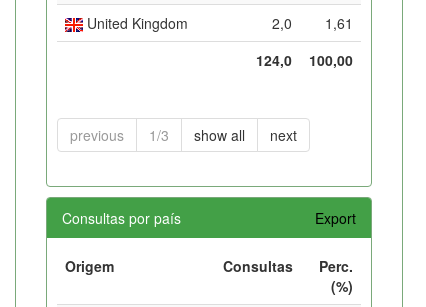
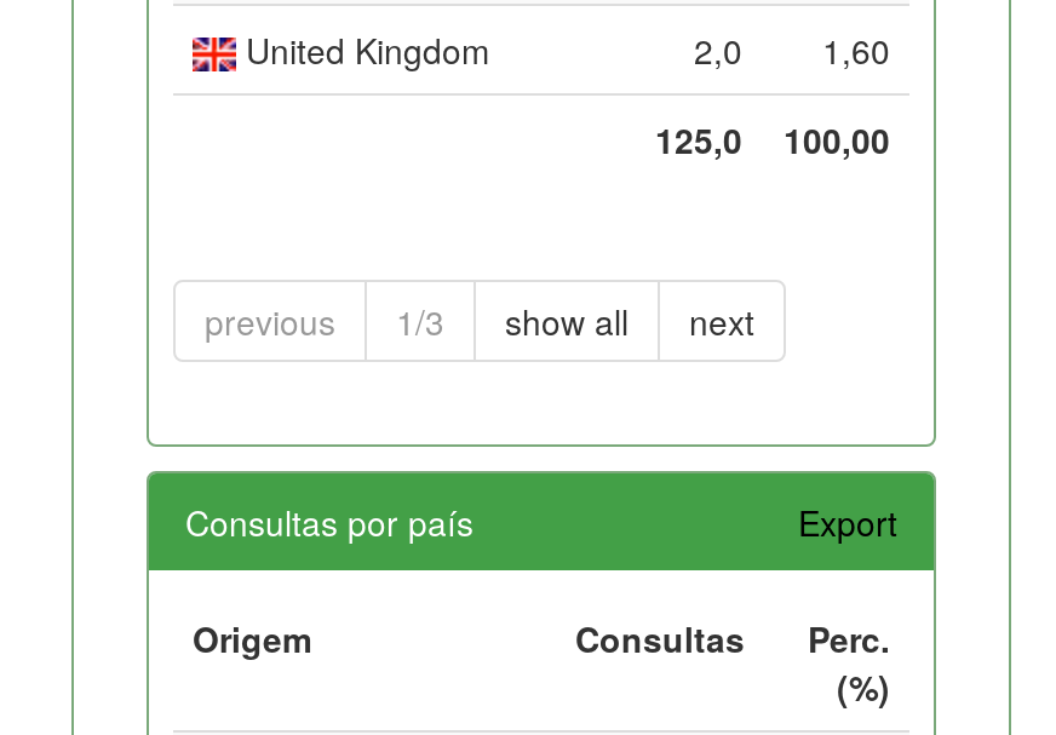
- 2,0 1,61
+ 2,0 1,60

- 124,0 100,00
+ 125,0 100,00
